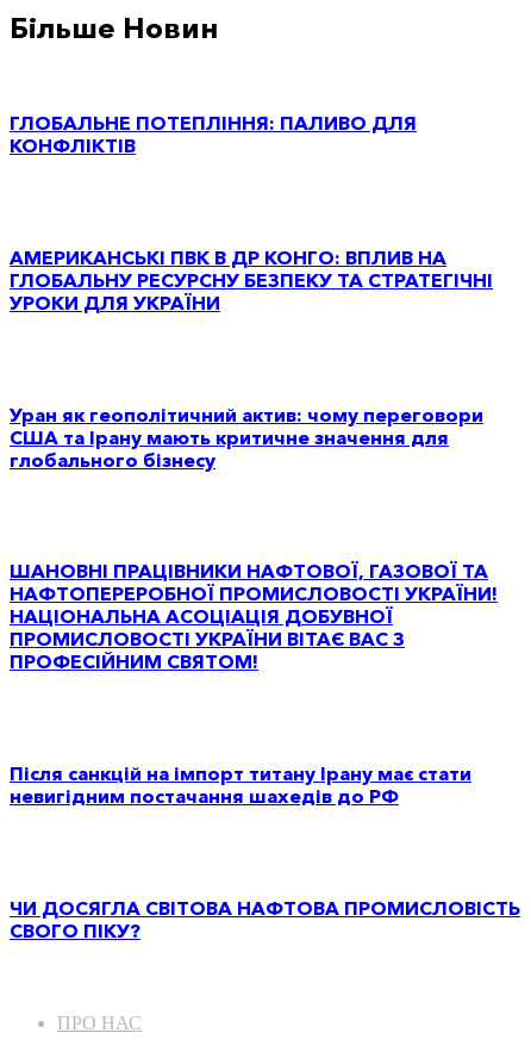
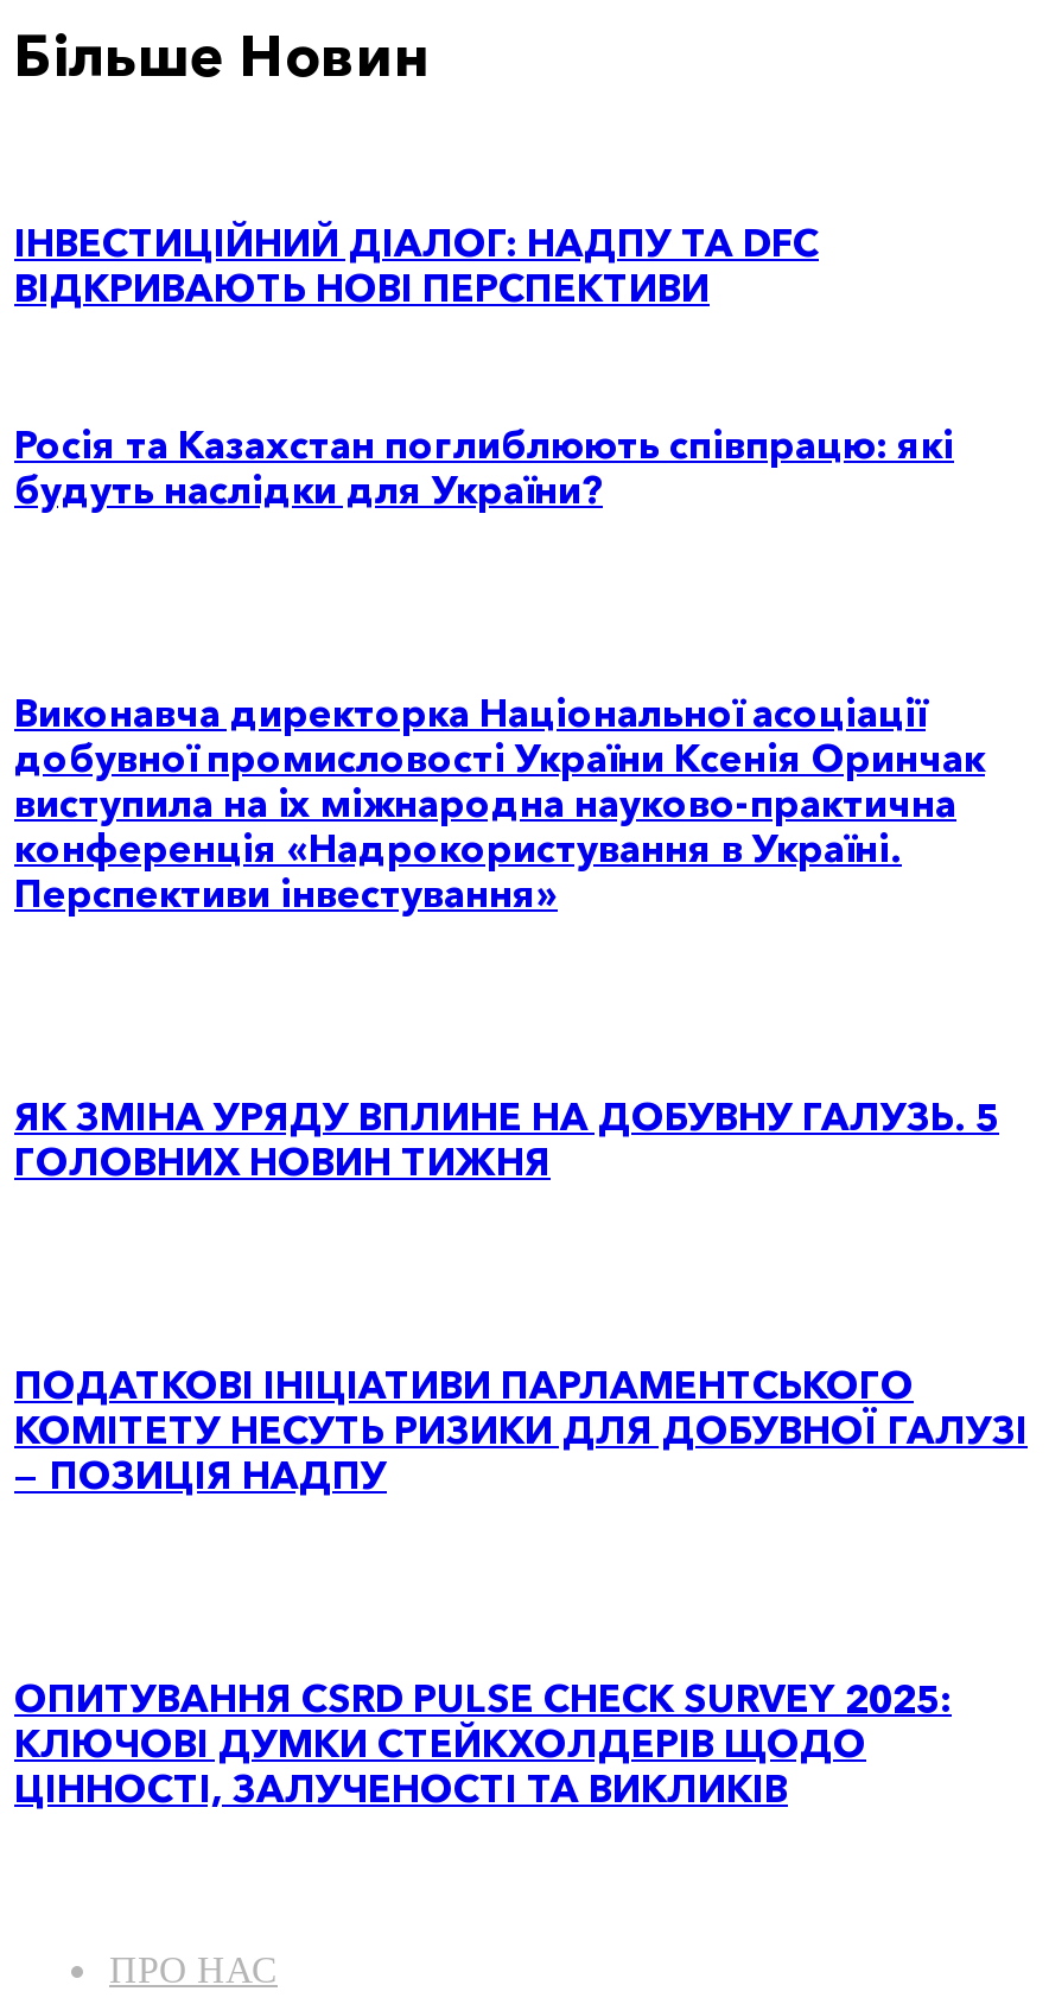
- ГЛОБАЛЬНЕ ПОТЕПЛІННЯ: ПАЛИВО ДЛЯ
- КОНФЛІКТІВ
+ ІНВЕСТИЦІЙНИЙ ДІАЛОГ: НАДПУ ТА DFC
+ ВІДКРИВАЮТЬ НОВІ ПЕРСПЕКТИВИ

- АМЕРИКАНСЬКІ ПВК В ДР КОНГО: ВПЛИВ НА
- ГЛОБАЛЬНУ РЕСУРСНУ БЕЗПЕКУ ТА СТРАТЕГІЧНІ
- УРОКИ ДЛЯ УКРАЇНИ
+ Росія та Казахстан поглиблюють співпрацю: які
+ будуть наслідки для України?

- Уран як геополітичний актив: чому переговори
- США та Ірану мають критичне значення для
- глобального бізнесу
+ Виконавча директорка Національної асоціації
+ добувної промисловості України Ксенія Оринчак
+ виступила на ix міжнародна науково-практична
+ конференція «Надрокористування в Україні.
+ Перспективи інвестування»

- ШАНОВНІ ПРАЦІВНИКИ НАФТОВОЇ, ГАЗОВОЇ ТА
- НАФТОПЕРЕРОБНОЇ ПРОМИСЛОВОСТІ УКРАЇНИ!
- НАЦІОНАЛЬНА АСОЦІАЦІЯ ДОБУВНОЇ
- ПРОМИСЛОВОСТІ УКРАЇНИ ВІТАЄ ВАС З
- ПРОФЕСІЙНИМ СВЯТОМ!
+ ЯК ЗМІНА УРЯДУ ВПЛИНЕ НА ДОБУВНУ ГАЛУЗЬ. 5
+ ГОЛОВНИХ НОВИН ТИЖНЯ

- Після санкцій на імпорт титану Ірану має стати
- невигідним постачання шахедів до РФ
+ ПОДАТКОВІ ІНІЦІАТИВИ ПАРЛАМЕНТСЬКОГО
+ КОМІТЕТУ НЕСУТЬ РИЗИКИ ДЛЯ ДОБУВНОЇ ГАЛУЗІ
+ — ПОЗИЦІЯ НАДПУ

- ЧИ ДОСЯГЛА СВІТОВА НАФТОВА ПРОМИСЛОВІСТЬ
- СВОГО ПІКУ?
+ ОПИТУВАННЯ CSRD PULSE CHECK SURVEY 2025:
+ КЛЮЧОВІ ДУМКИ СТЕЙКХОЛДЕРІВ ЩОДО
+ ЦІННОСТІ, ЗАЛУЧЕНОСТІ ТА ВИКЛИКІВ
